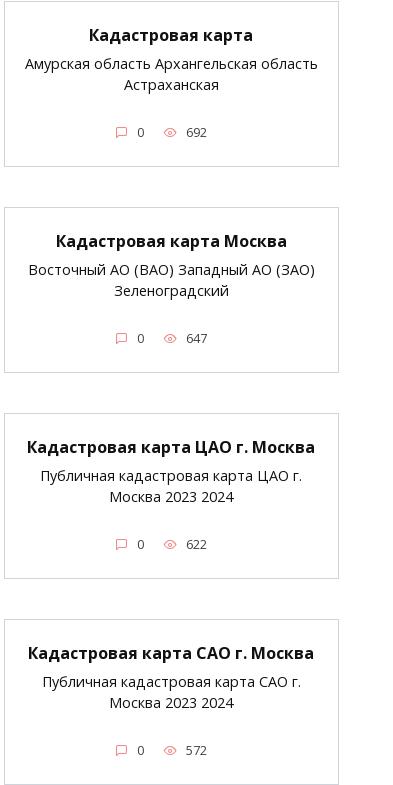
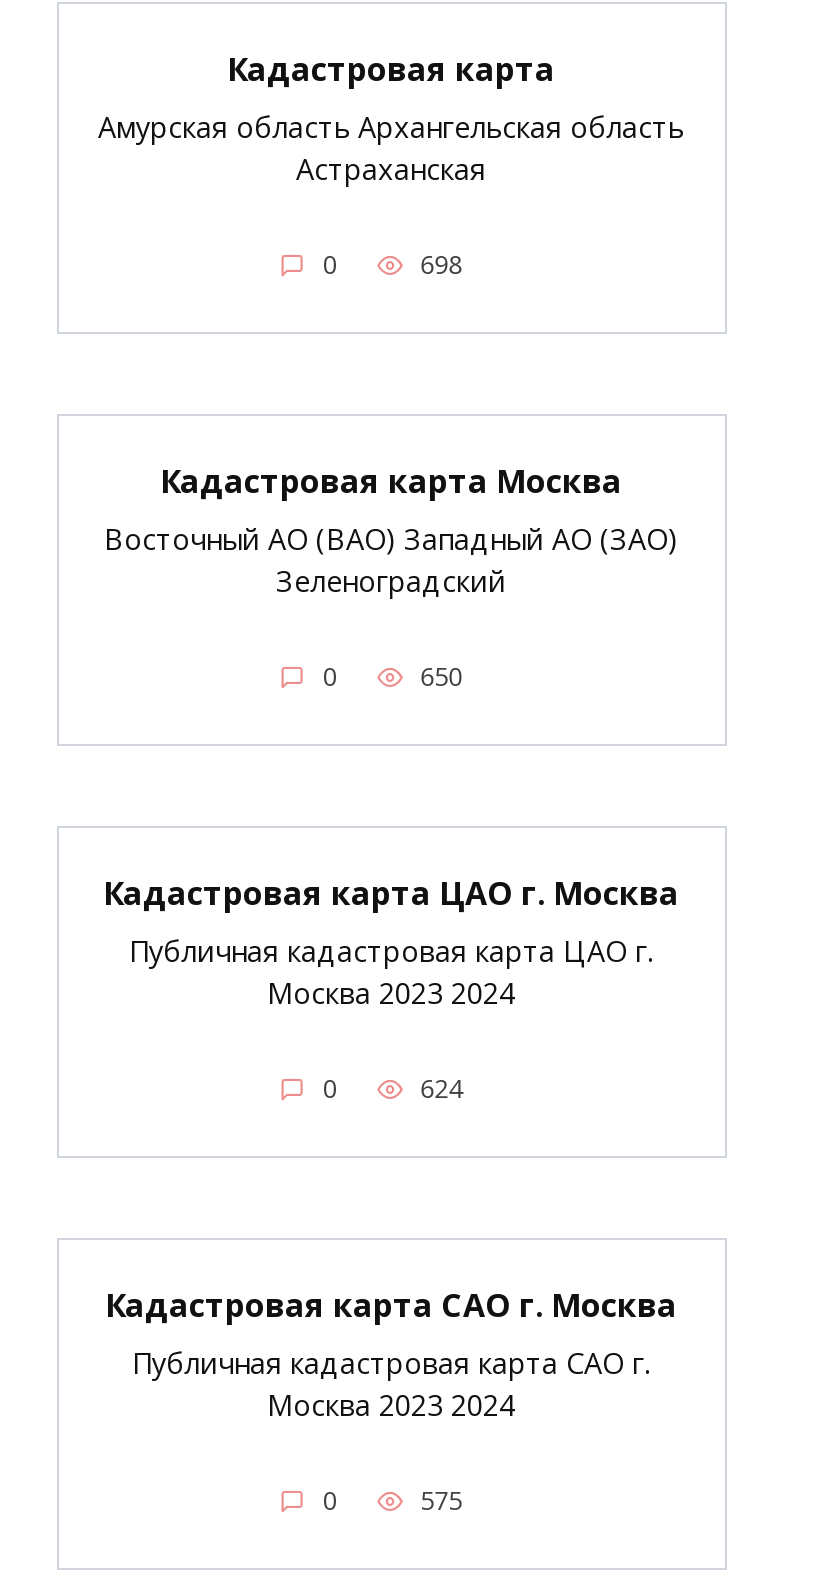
- 692
+ 698

- 647
+ 650

- 622
+ 624

- 572
+ 575
